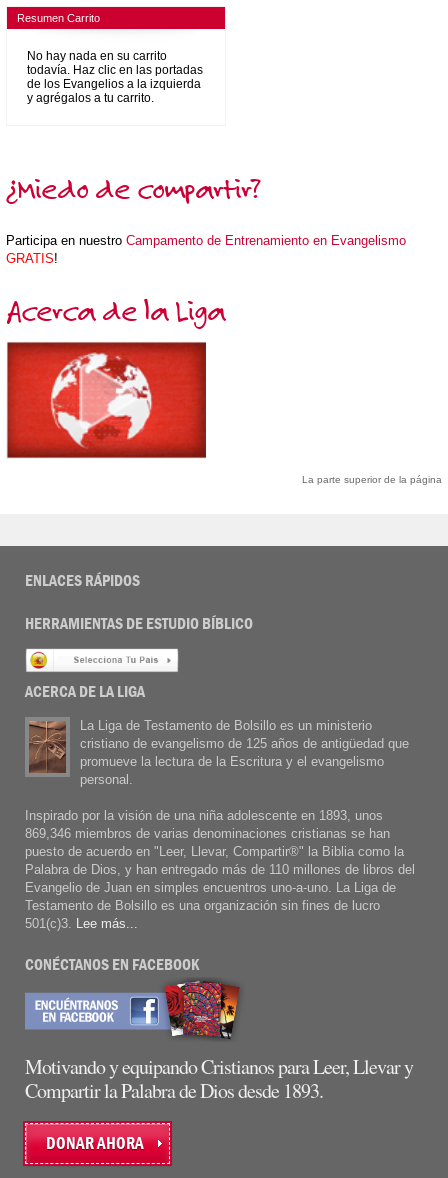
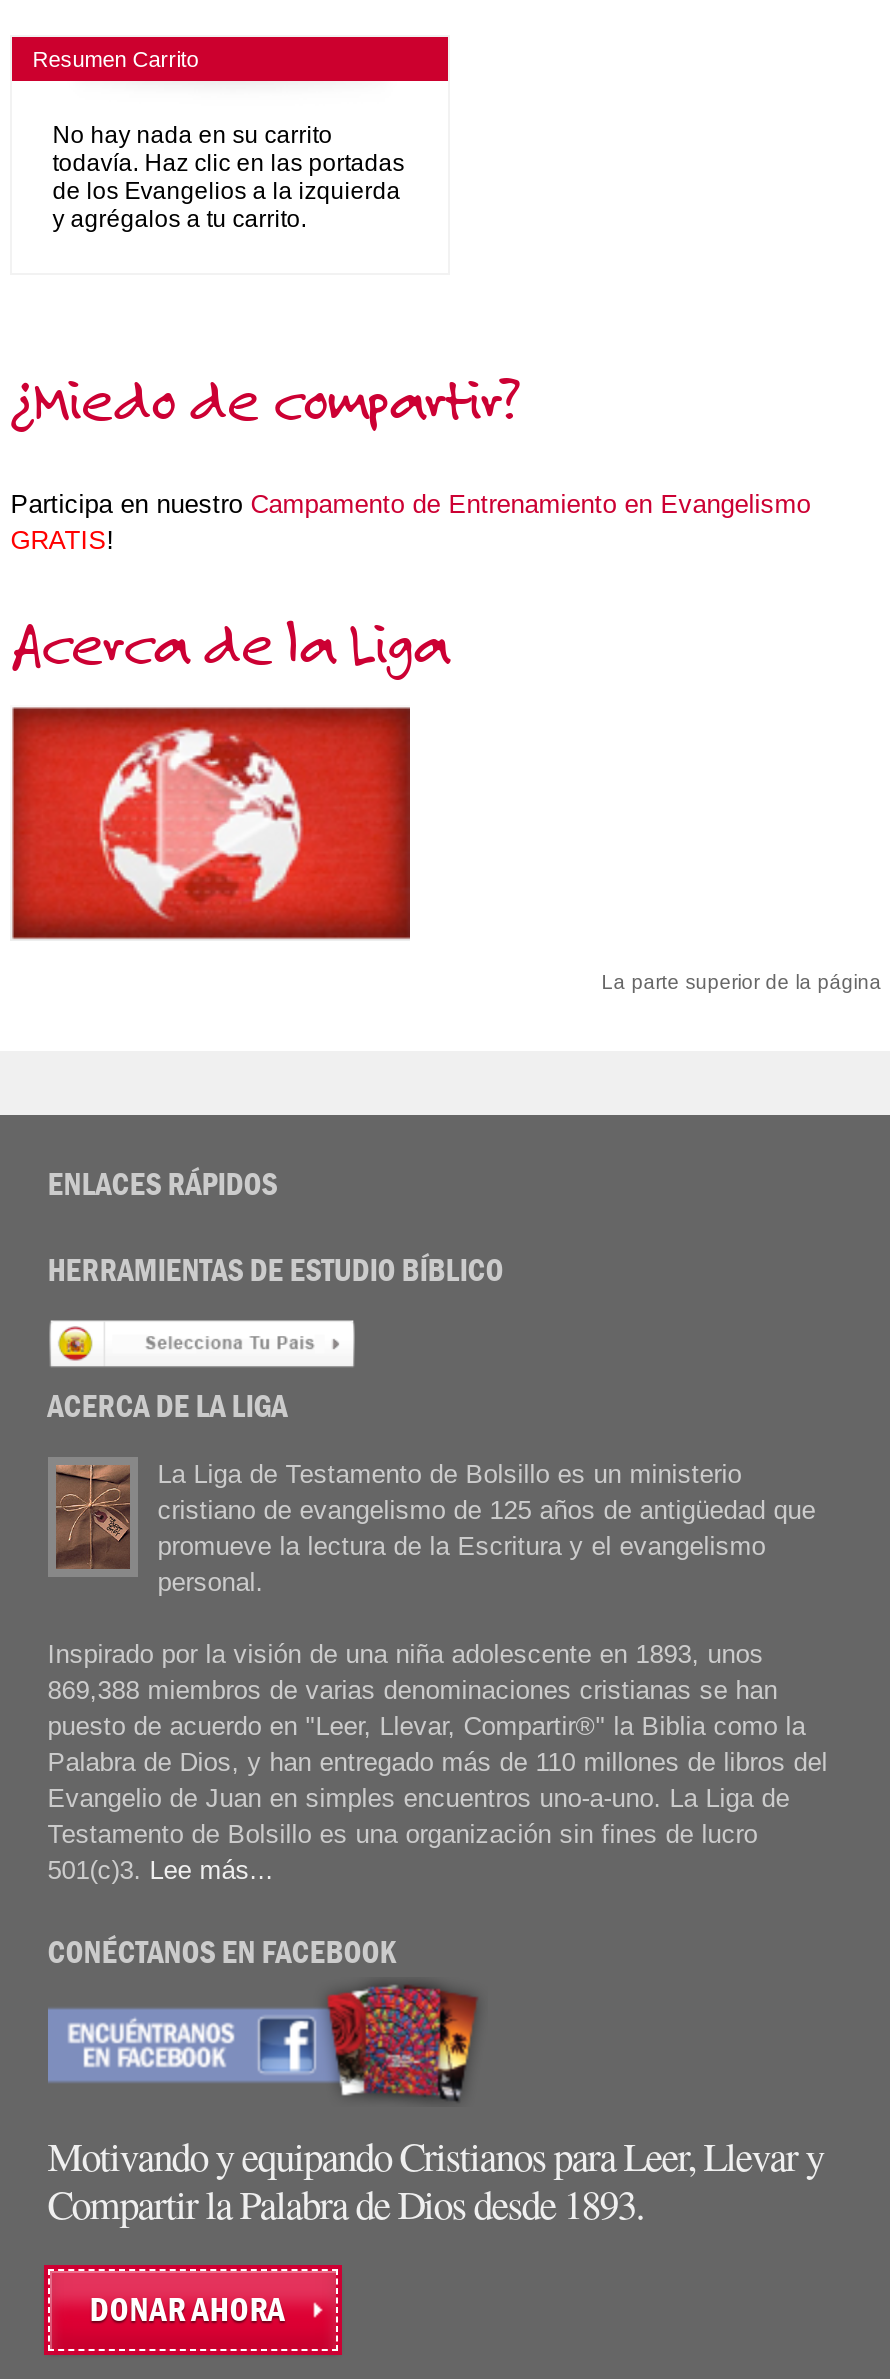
- 869,346 miembros de varias denominaciones cristianas se han
+ 869,388 miembros de varias denominaciones cristianas se han
